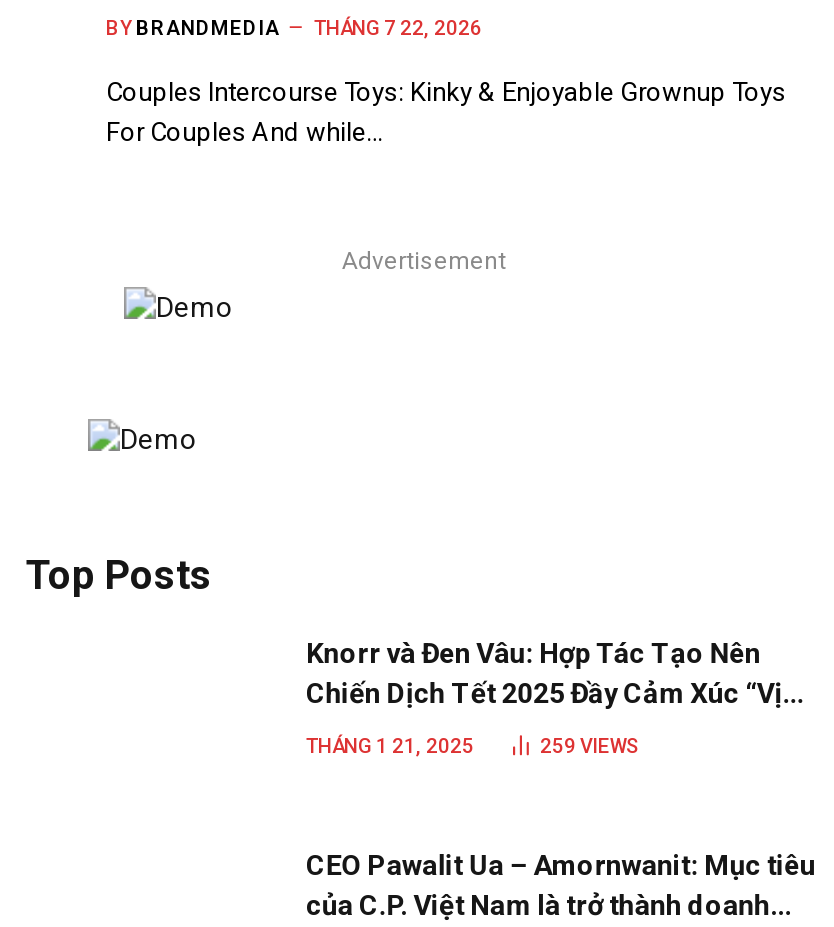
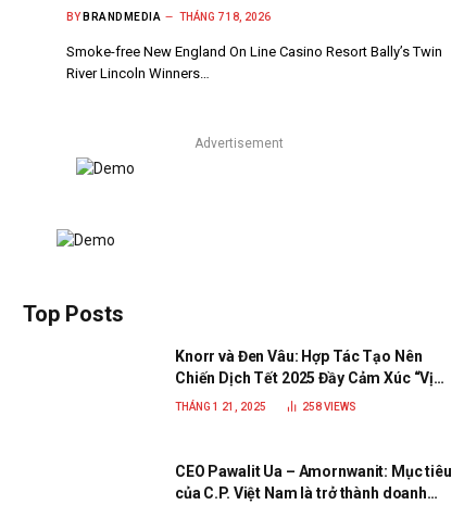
- BY BRANDMEDIA THÁNG 7 22, 2026
+ BY BRANDMEDIA THÁNG 7 18, 2026

- Couples Intercourse Toys: Kinky & Enjoyable Grownup Toys
- For Couples And while…
+ Smoke-free New England On Line Casino Resort Bally’s Twin
+ River Lincoln Winners…

- 259 VIEWS
+ 258 VIEWS
